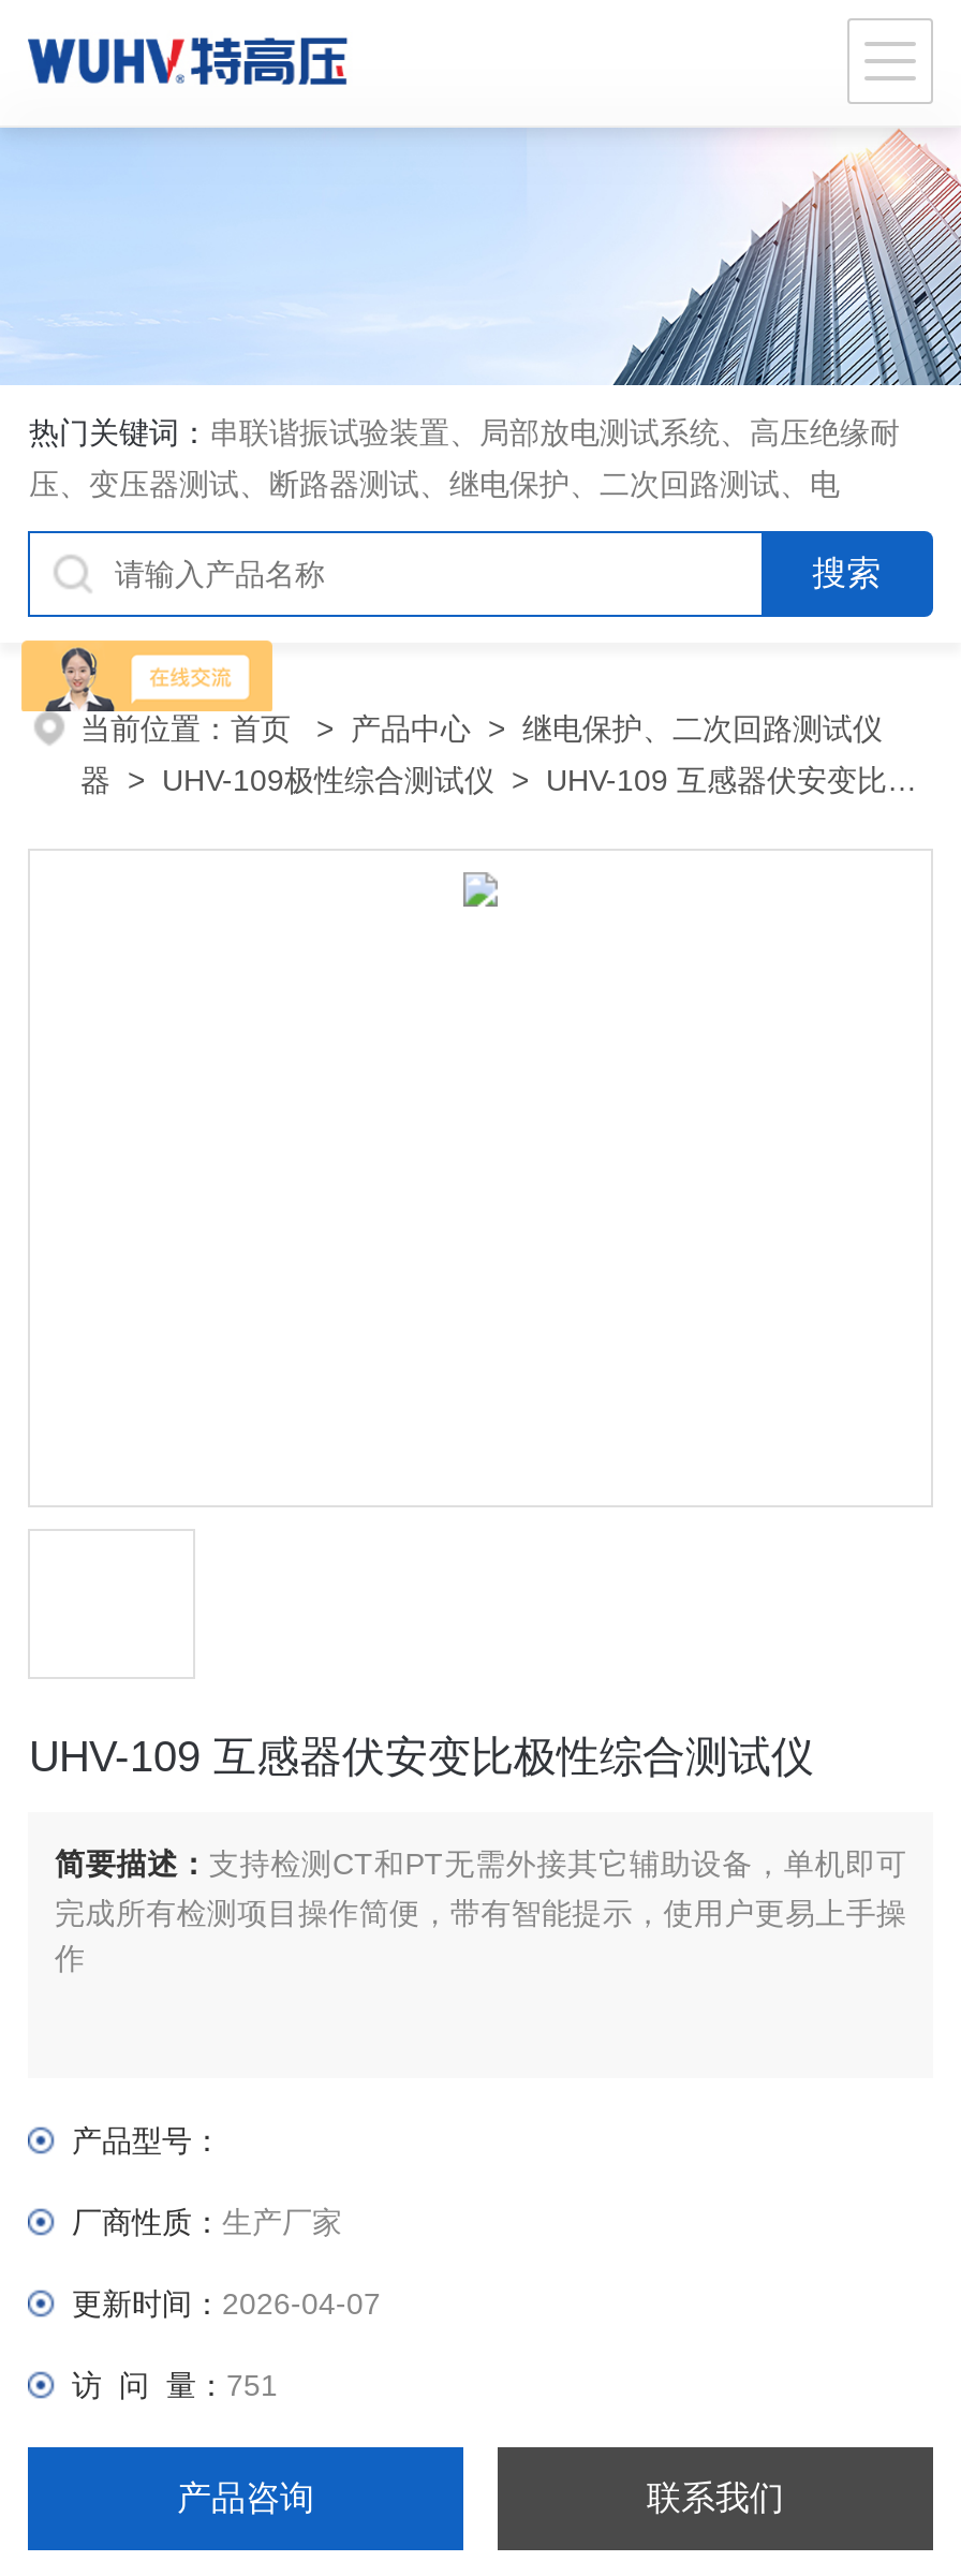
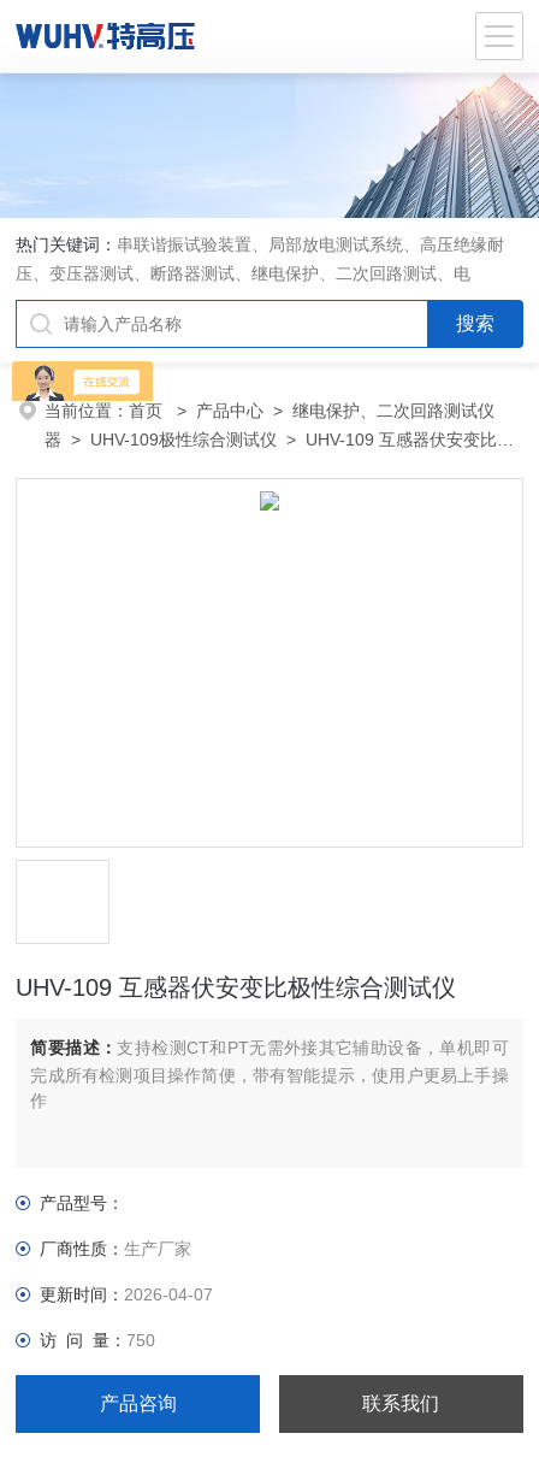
- 访 问 量：751
+ 访 问 量：750
